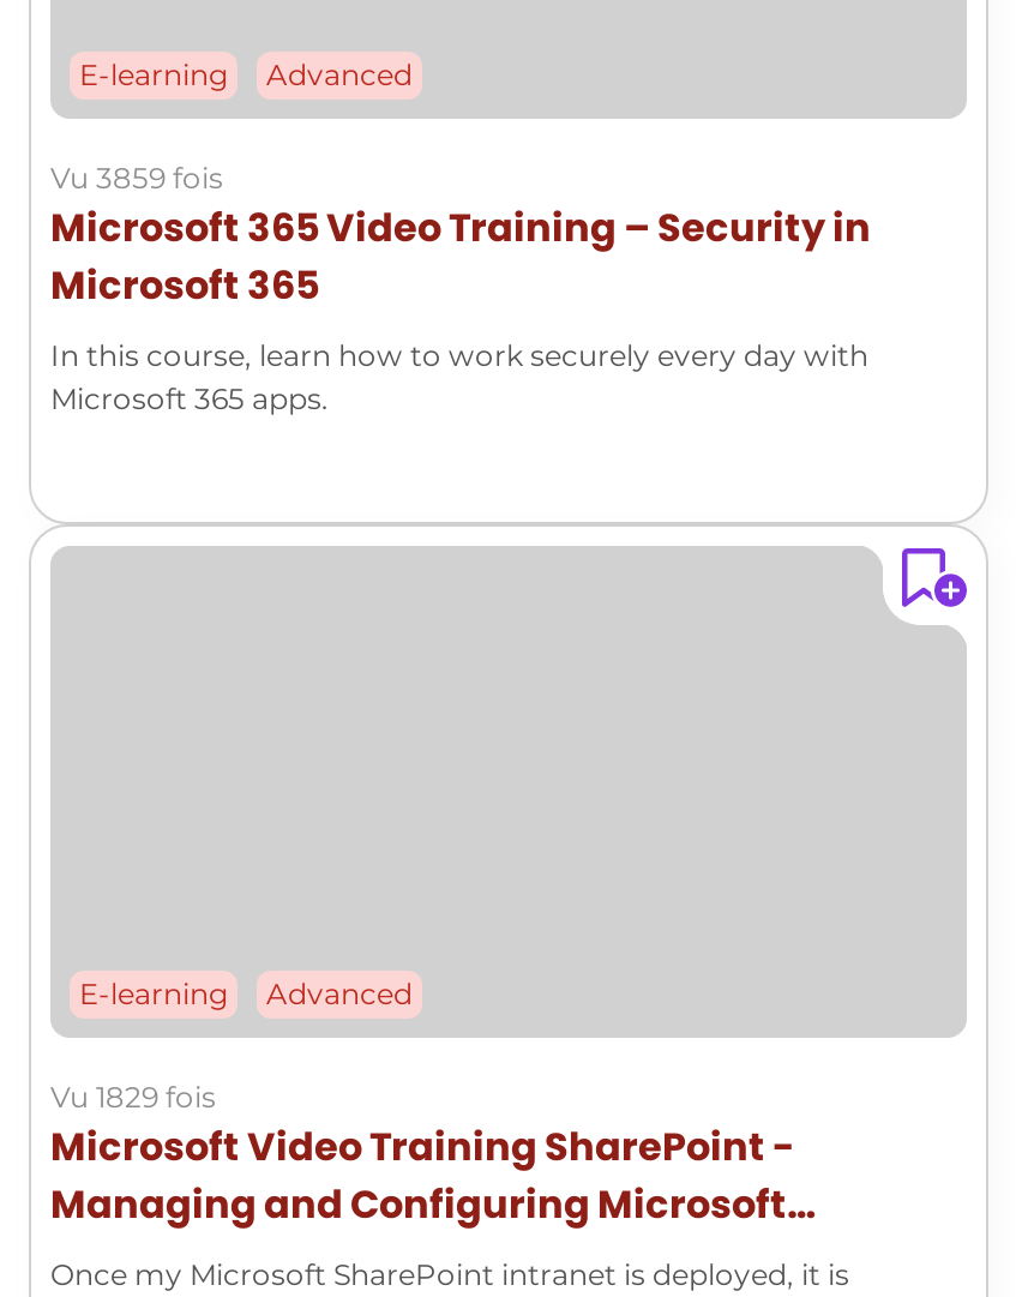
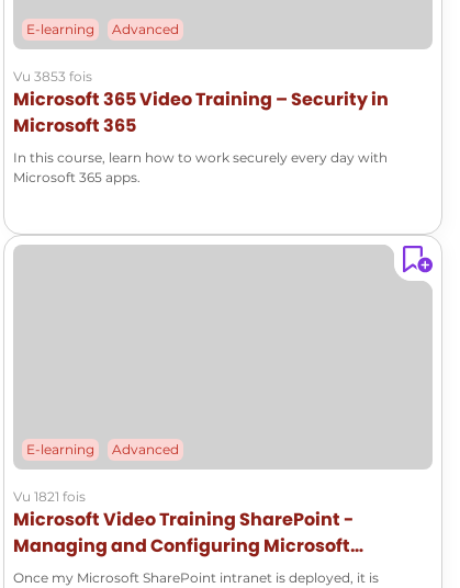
- Vu 3859 fois
+ Vu 3853 fois

- Vu 1829 fois
+ Vu 1821 fois
